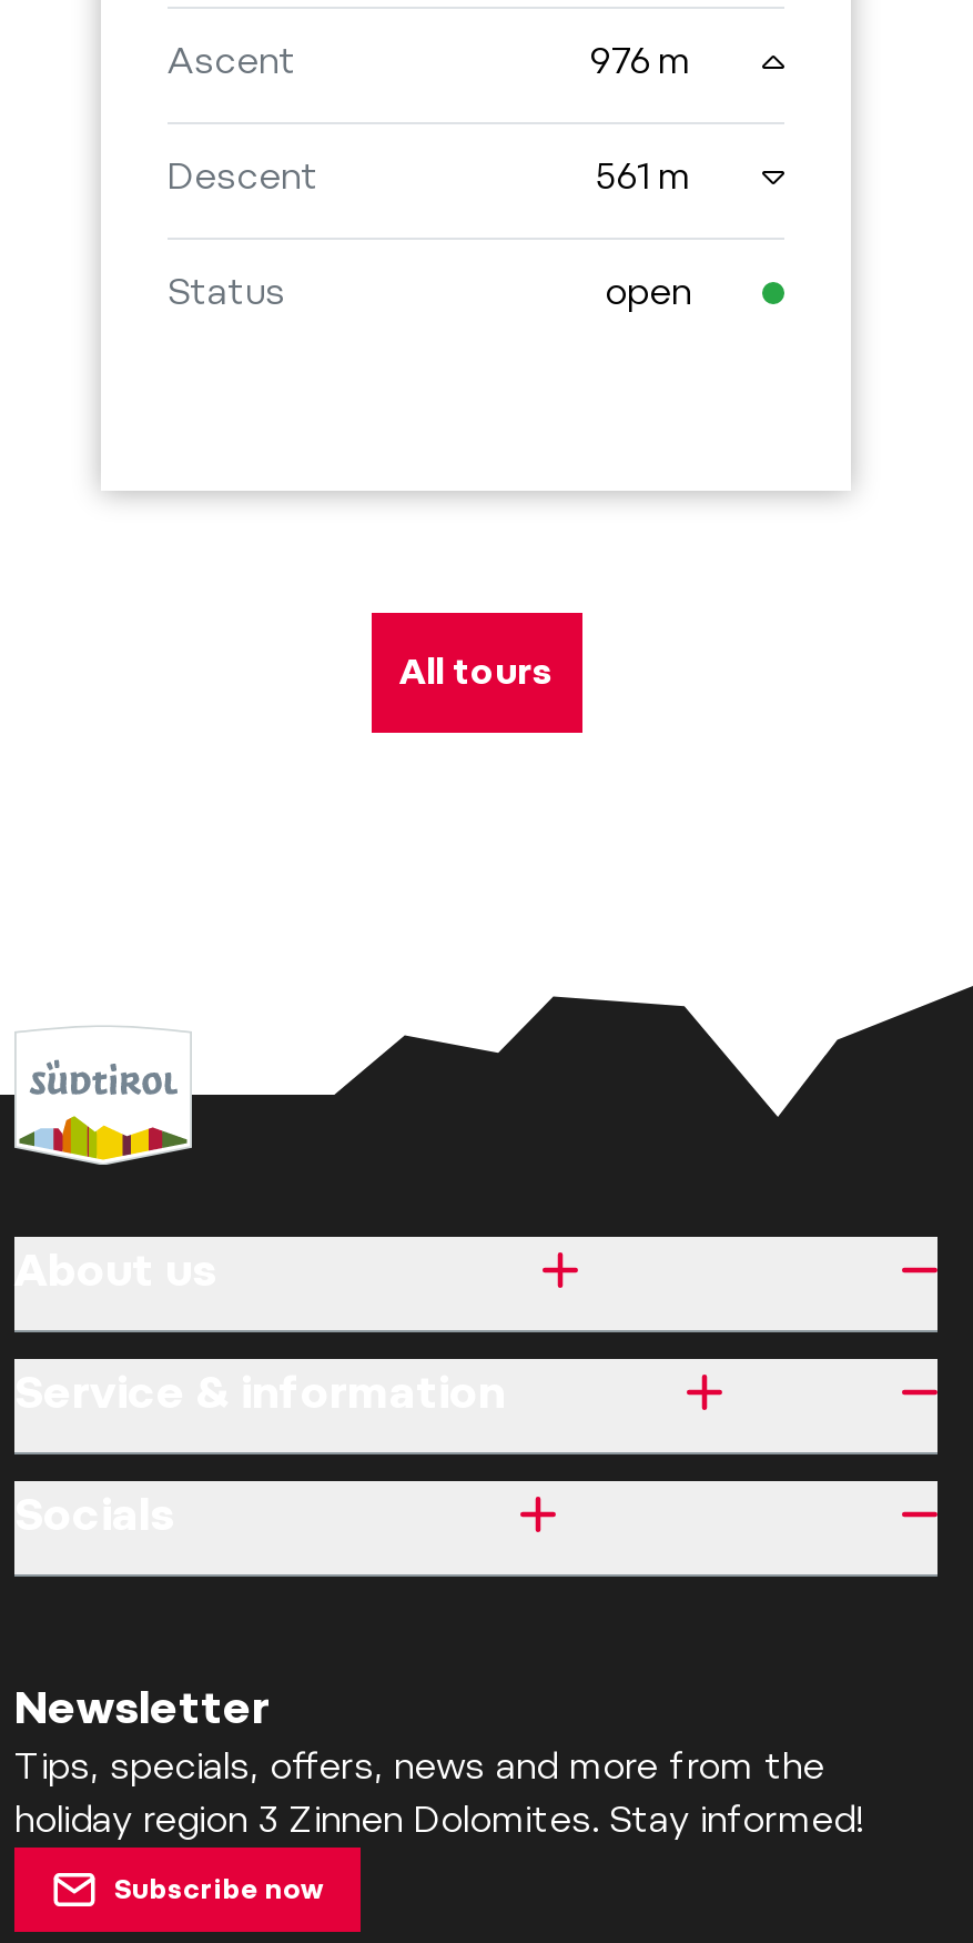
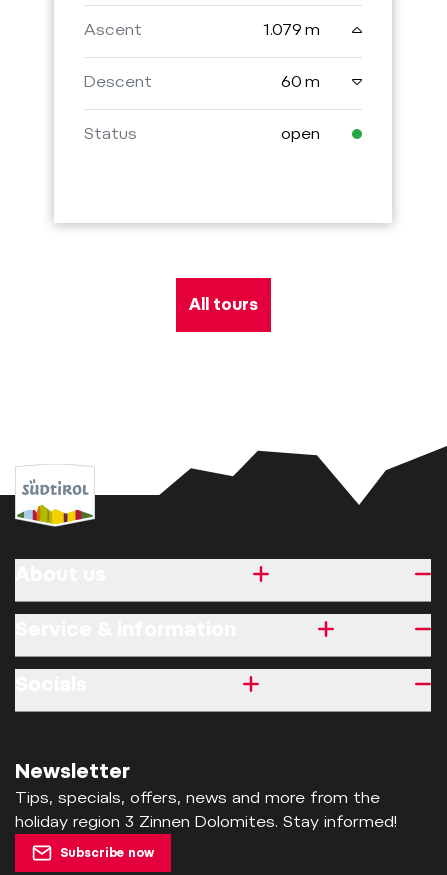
- 976 m
+ 1.079 m

- 561 m
+ 60 m
